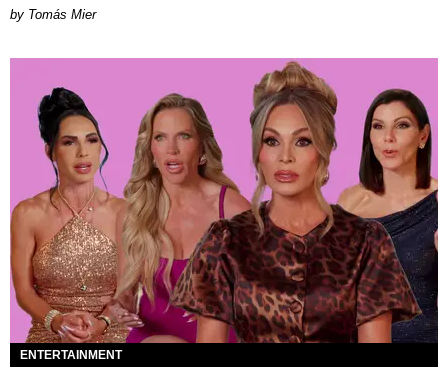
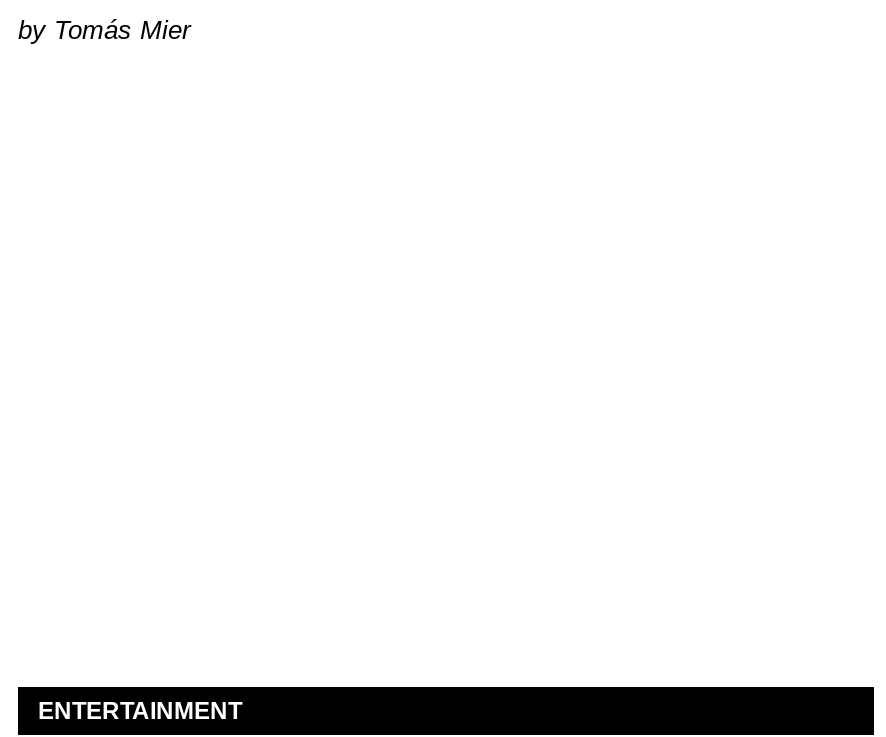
- [image]
